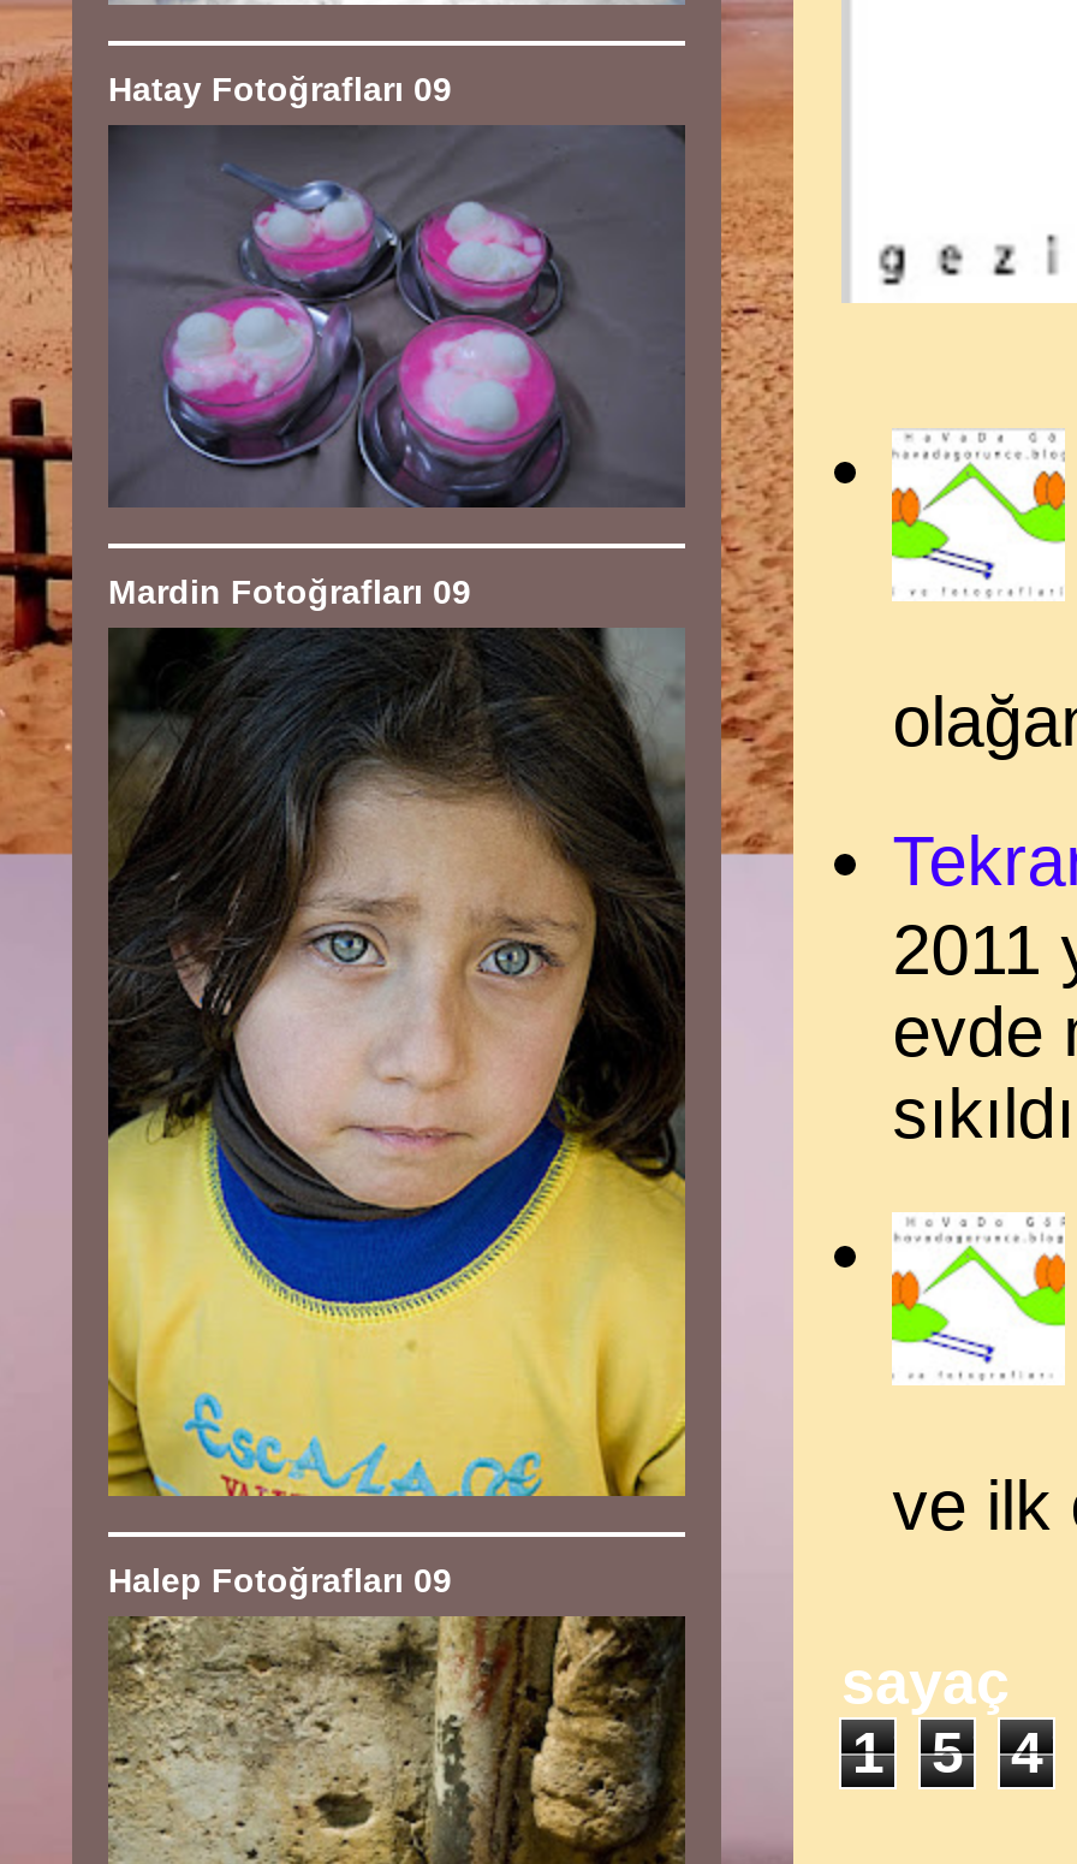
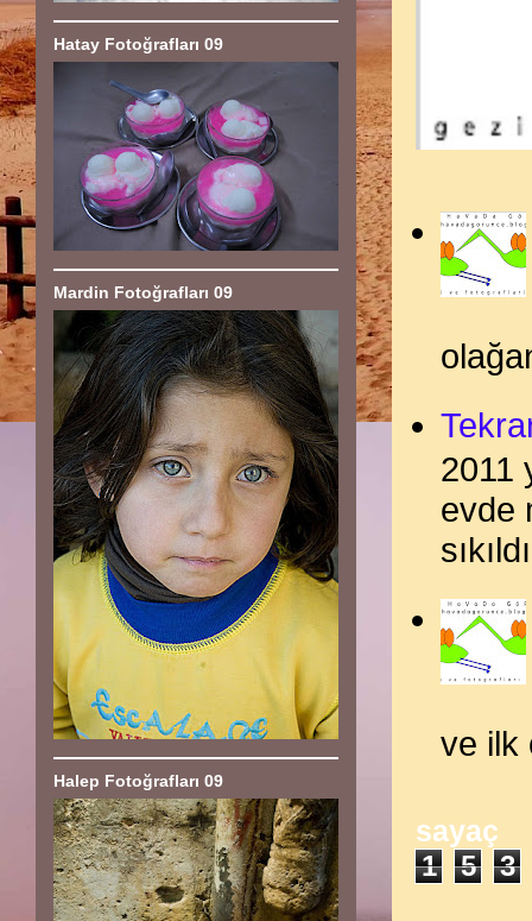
- 4
+ 3
